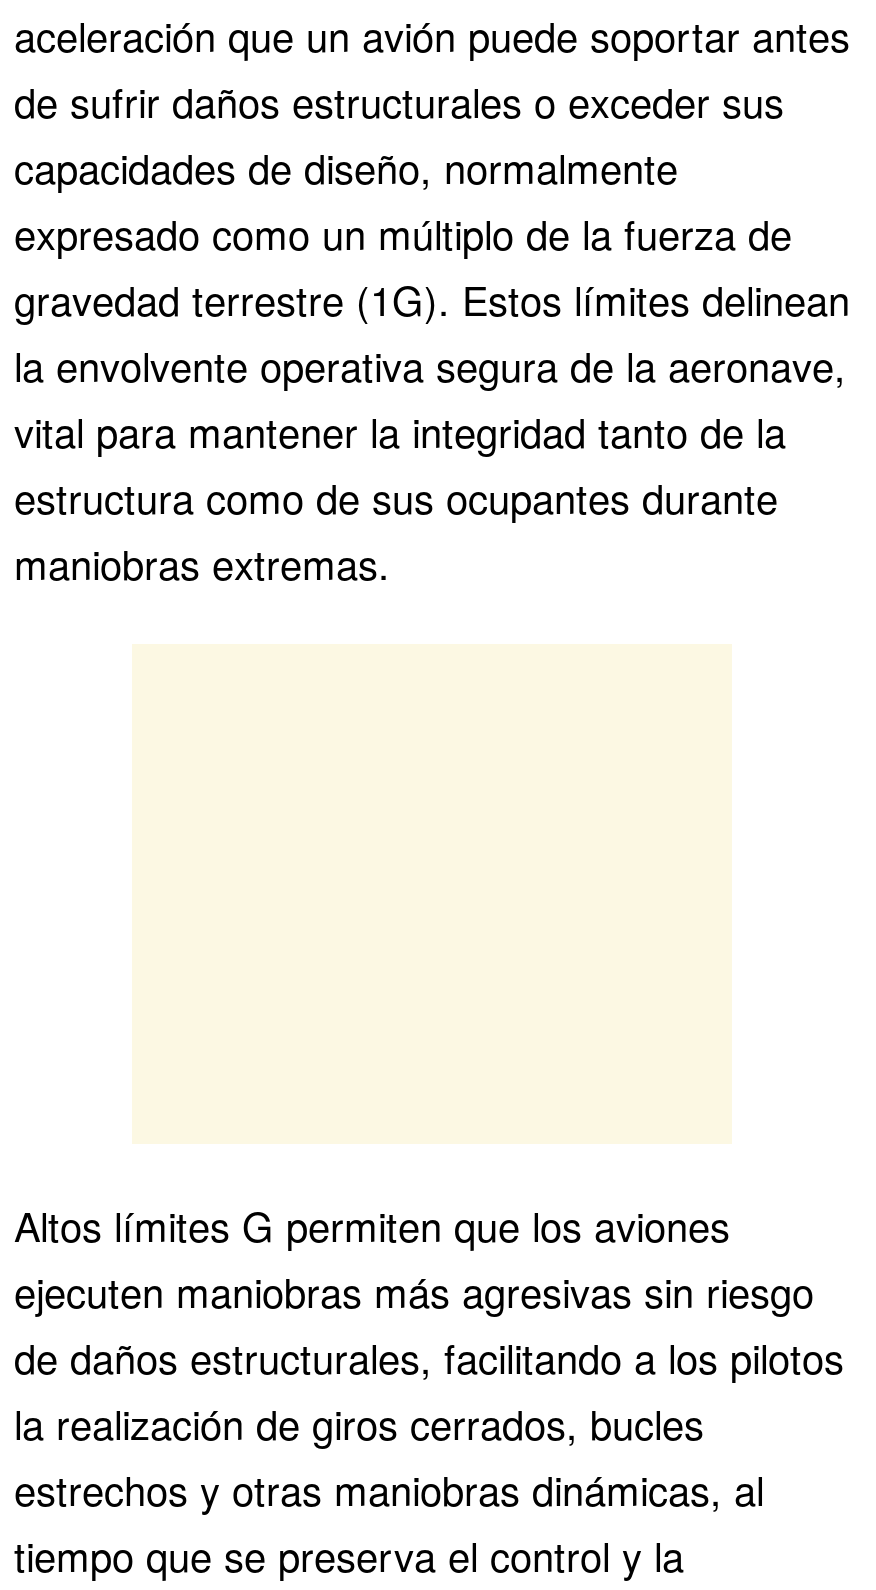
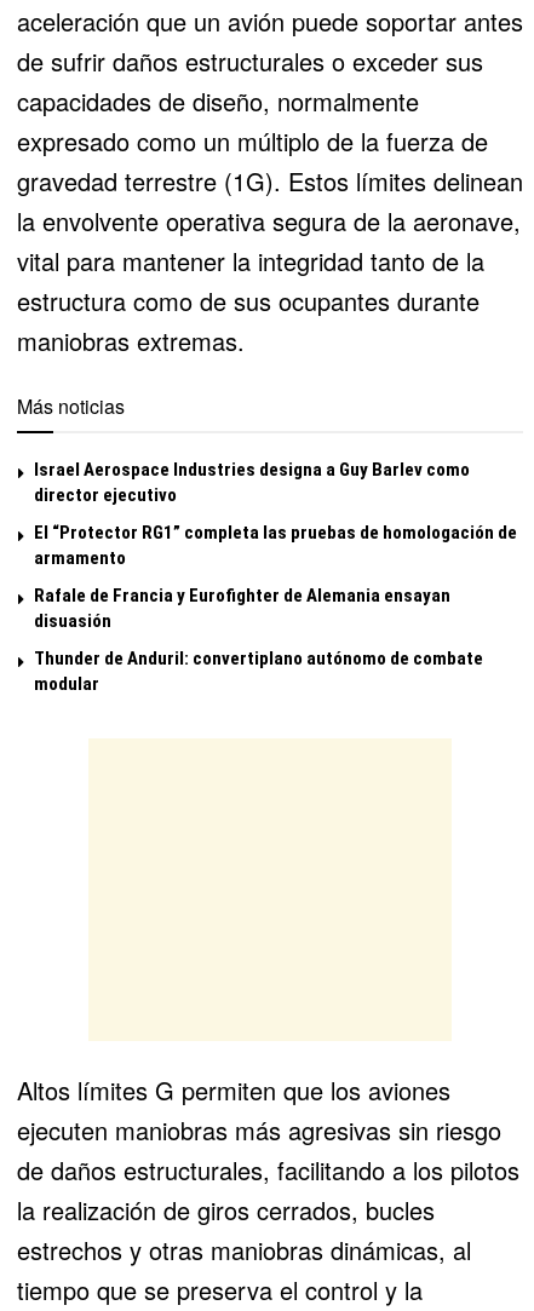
+ Más noticias
+ Israel Aerospace Industries designa a Guy Barlev como
+ director ejecutivo
+ El “Protector RG1” completa las pruebas de homologación de
+ armamento
+ Rafale de Francia y Eurofighter de Alemania ensayan
+ disuasión
+ Thunder de Anduril: convertiplano autónomo de combate
+ modular
